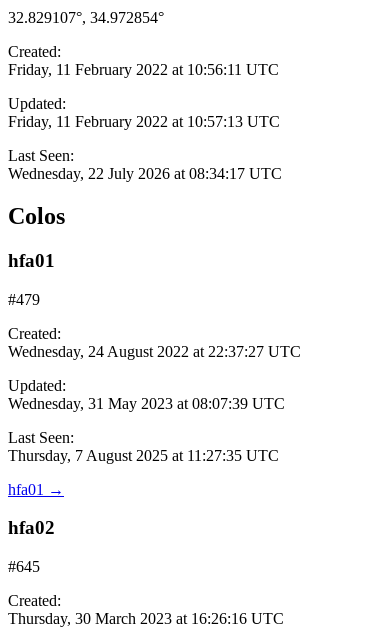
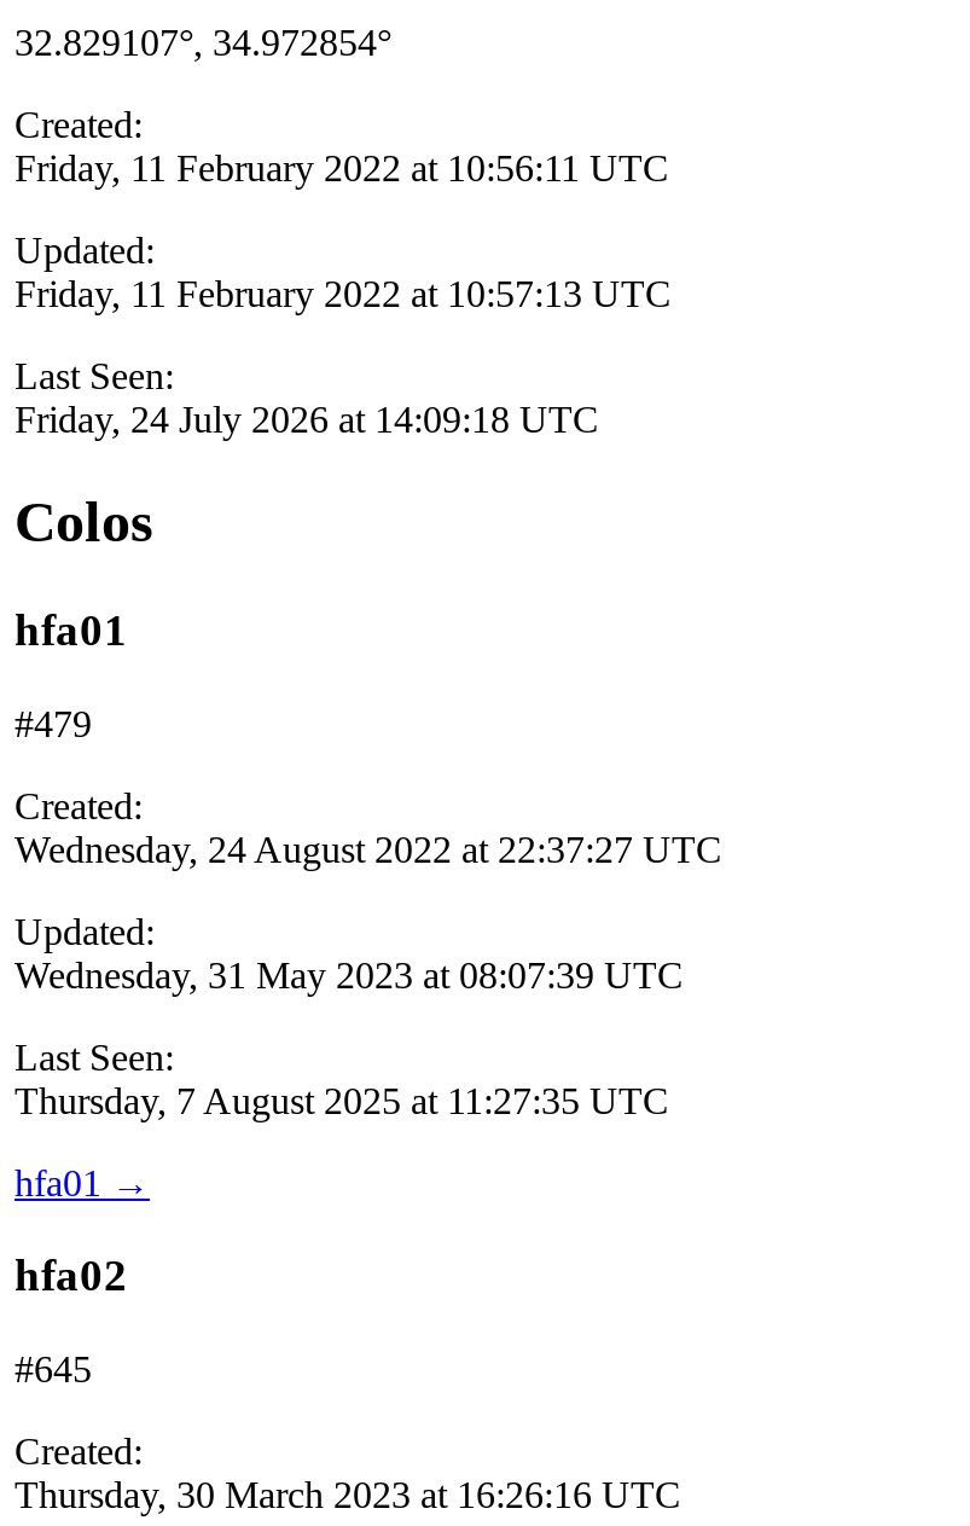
- Wednesday, 22 July 2026 at 08:34:17 UTC
+ Friday, 24 July 2026 at 14:09:18 UTC
